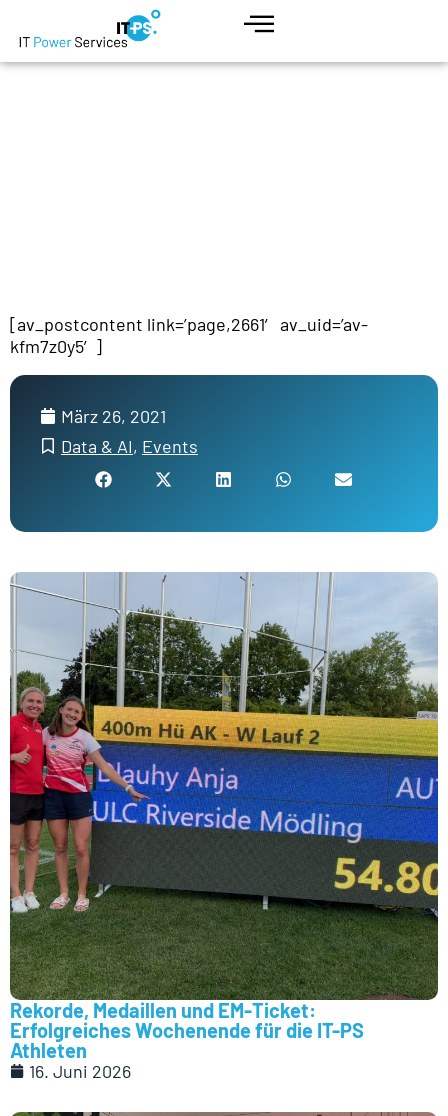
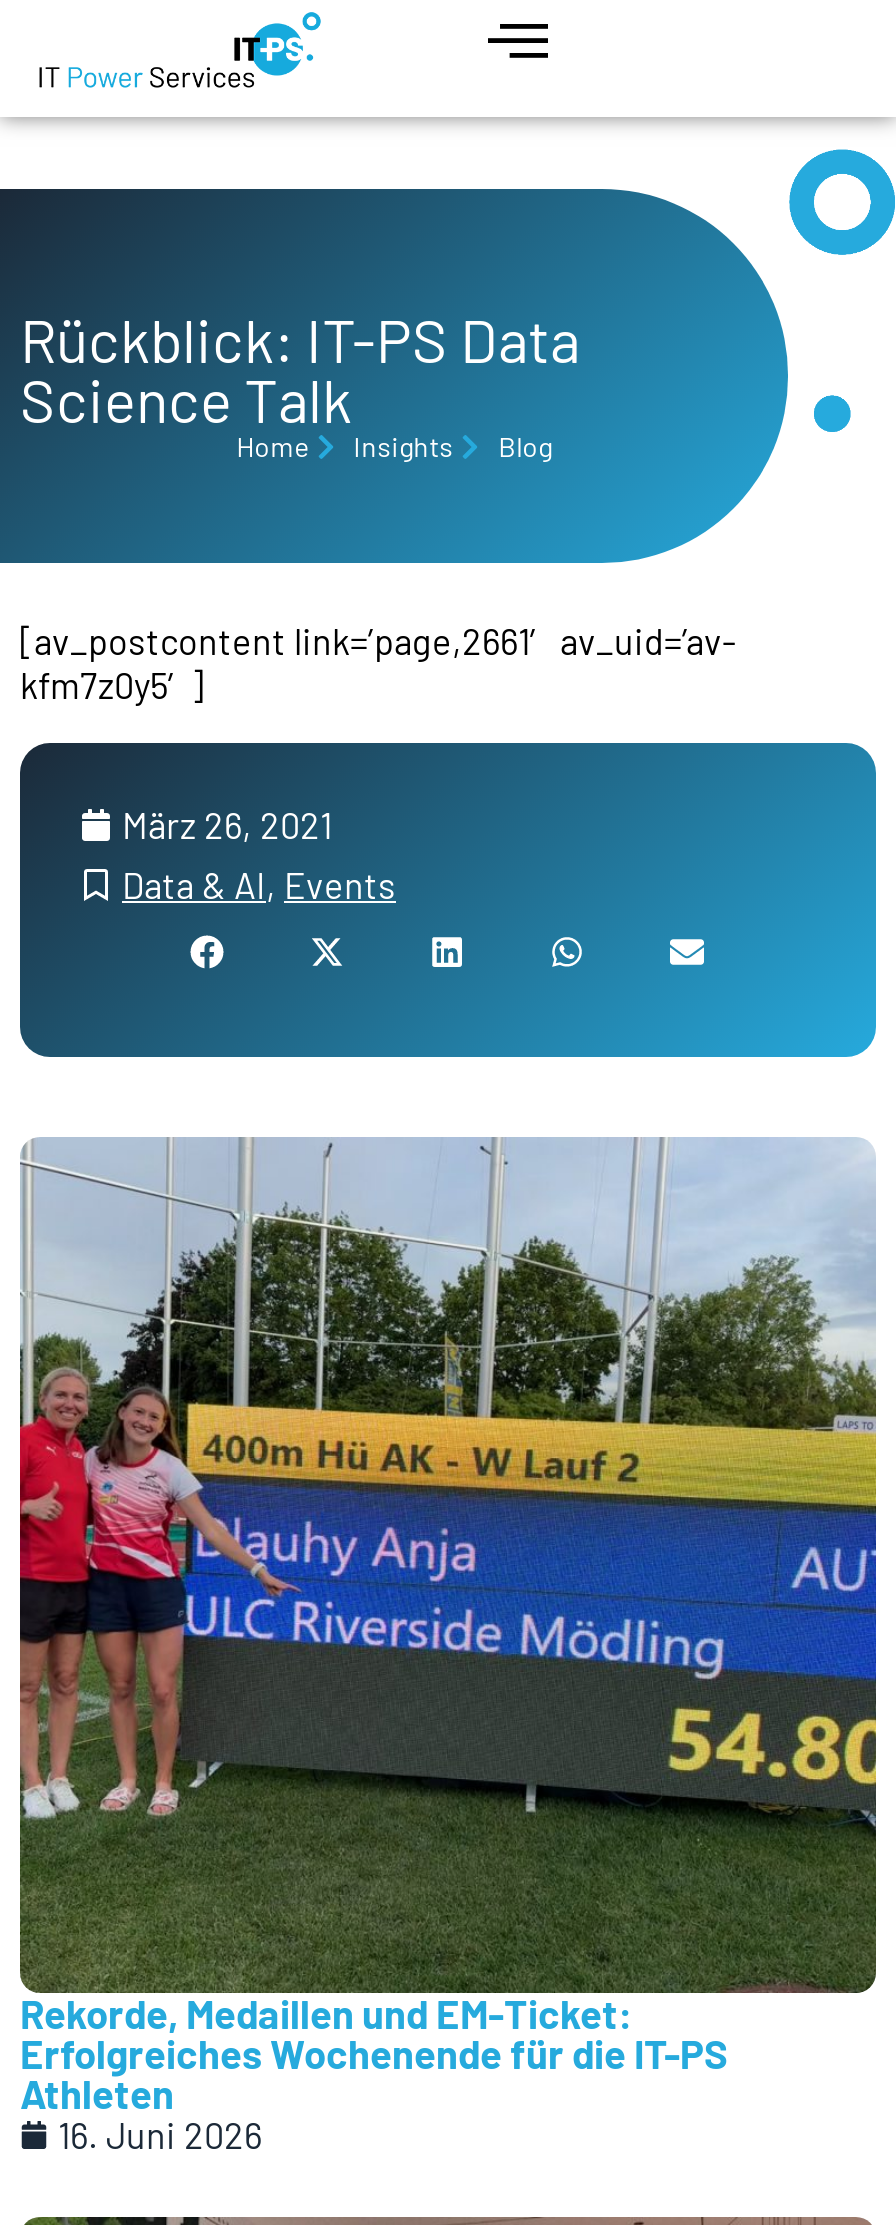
+ [image]
+ Rückblick: IT-PS Data
+ Science Talk
+ Home
+ Insights
+ Blog
